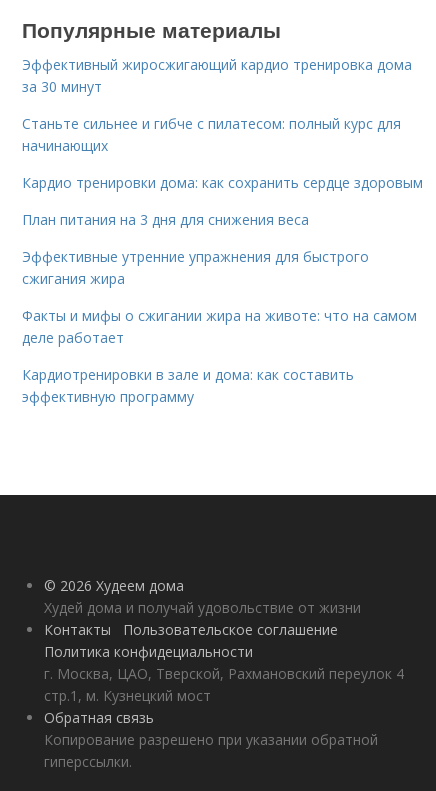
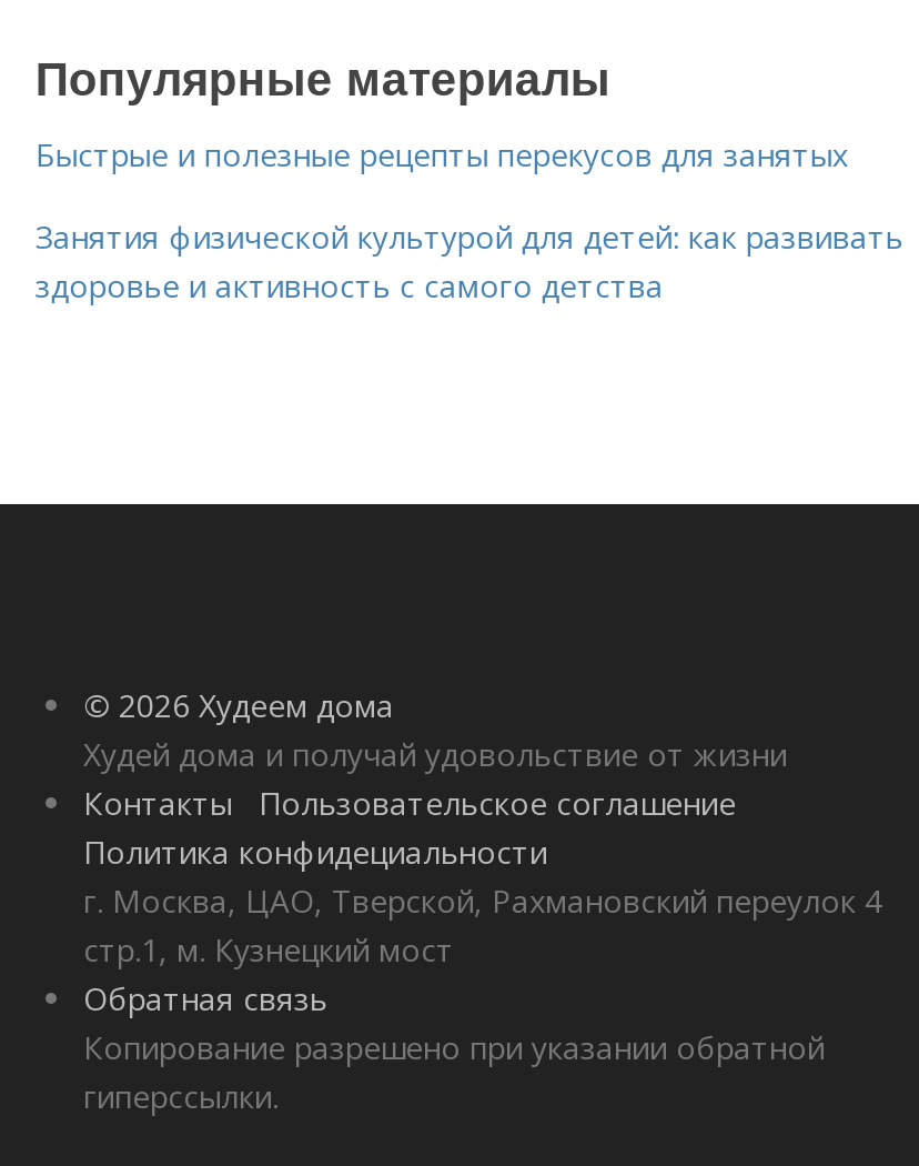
- Эффективный жиросжигающий кардио тренировка дома
- за 30 минут
- Станьте сильнее и гибче с пилатесом: полный курс для
- начинающих
- Кардио тренировки дома: как сохранить сердце здоровым
- План питания на 3 дня для снижения веса
- Эффективные утренние упражнения для быстрого
- сжигания жира
- Факты и мифы о сжигании жира на животе: что на самом
- деле работает
- Кардиотренировки в зале и дома: как составить
- эффективную программу
+ Быстрые и полезные рецепты перекусов для занятых
+ Занятия физической культурой для детей: как развивать
+ здоровье и активность с самого детства
